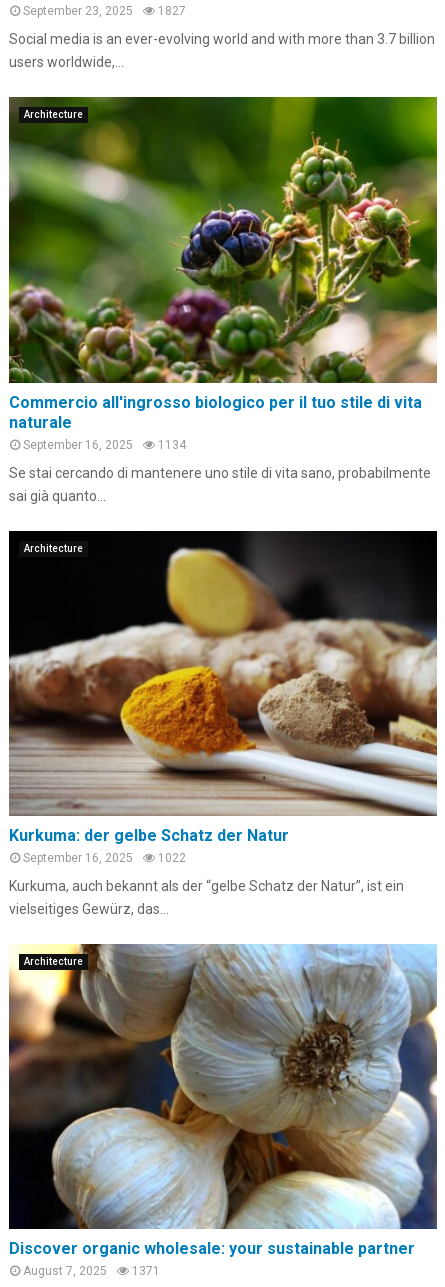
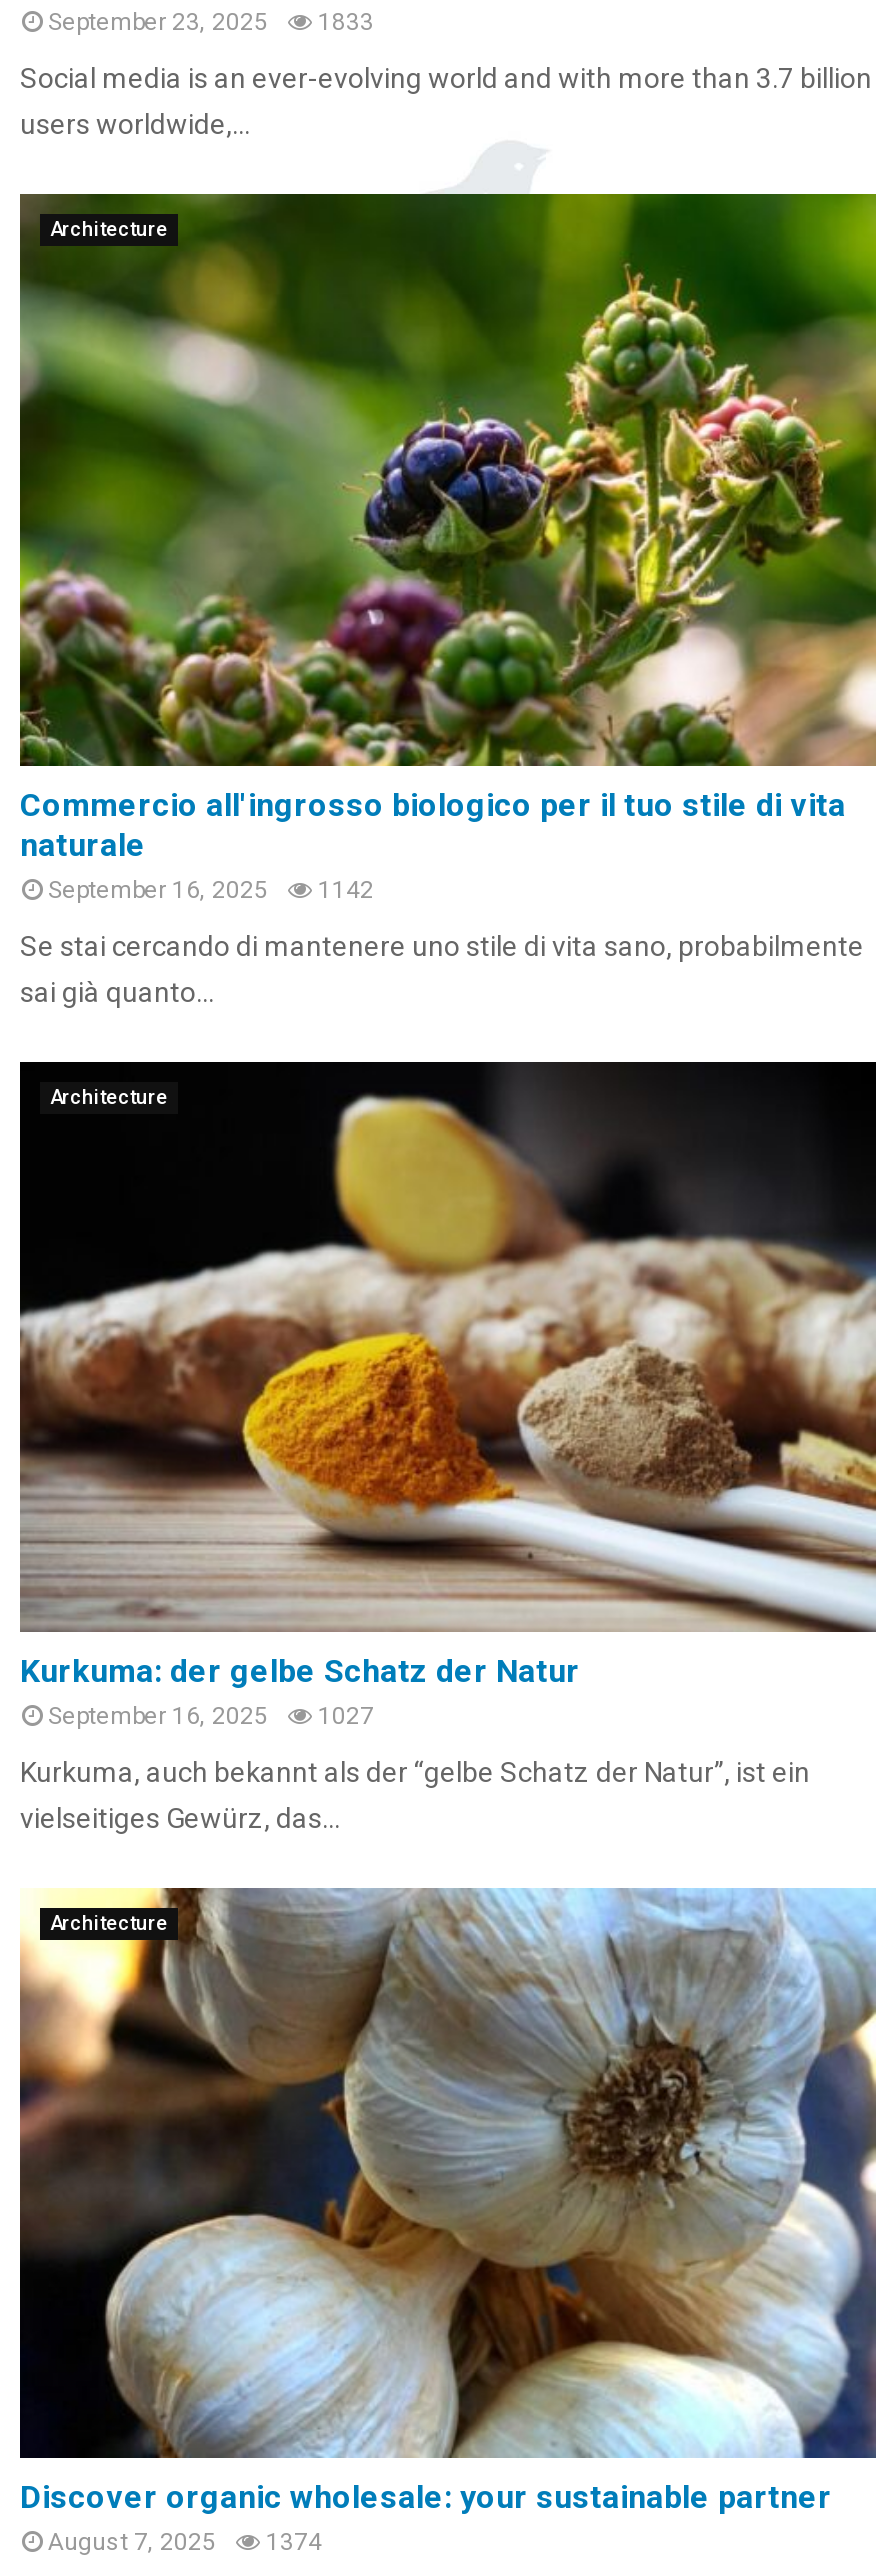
- September 23, 2025 1827
+ September 23, 2025 1833

- September 16, 2025 1134
+ September 16, 2025 1142

- September 16, 2025 1022
+ September 16, 2025 1027

- August 7, 2025 1371
+ August 7, 2025 1374
